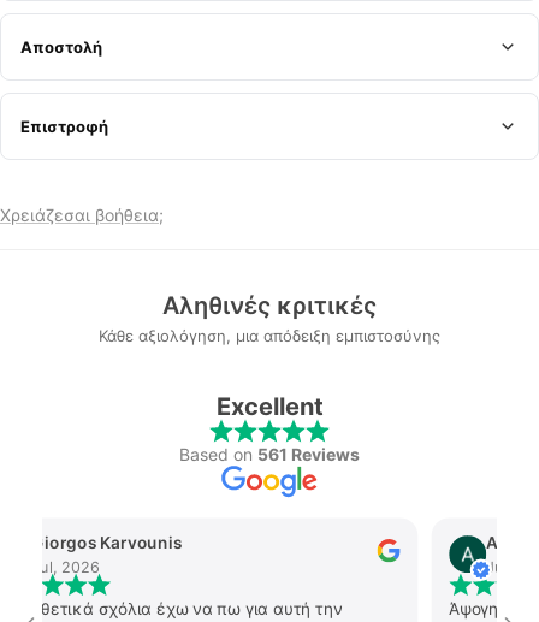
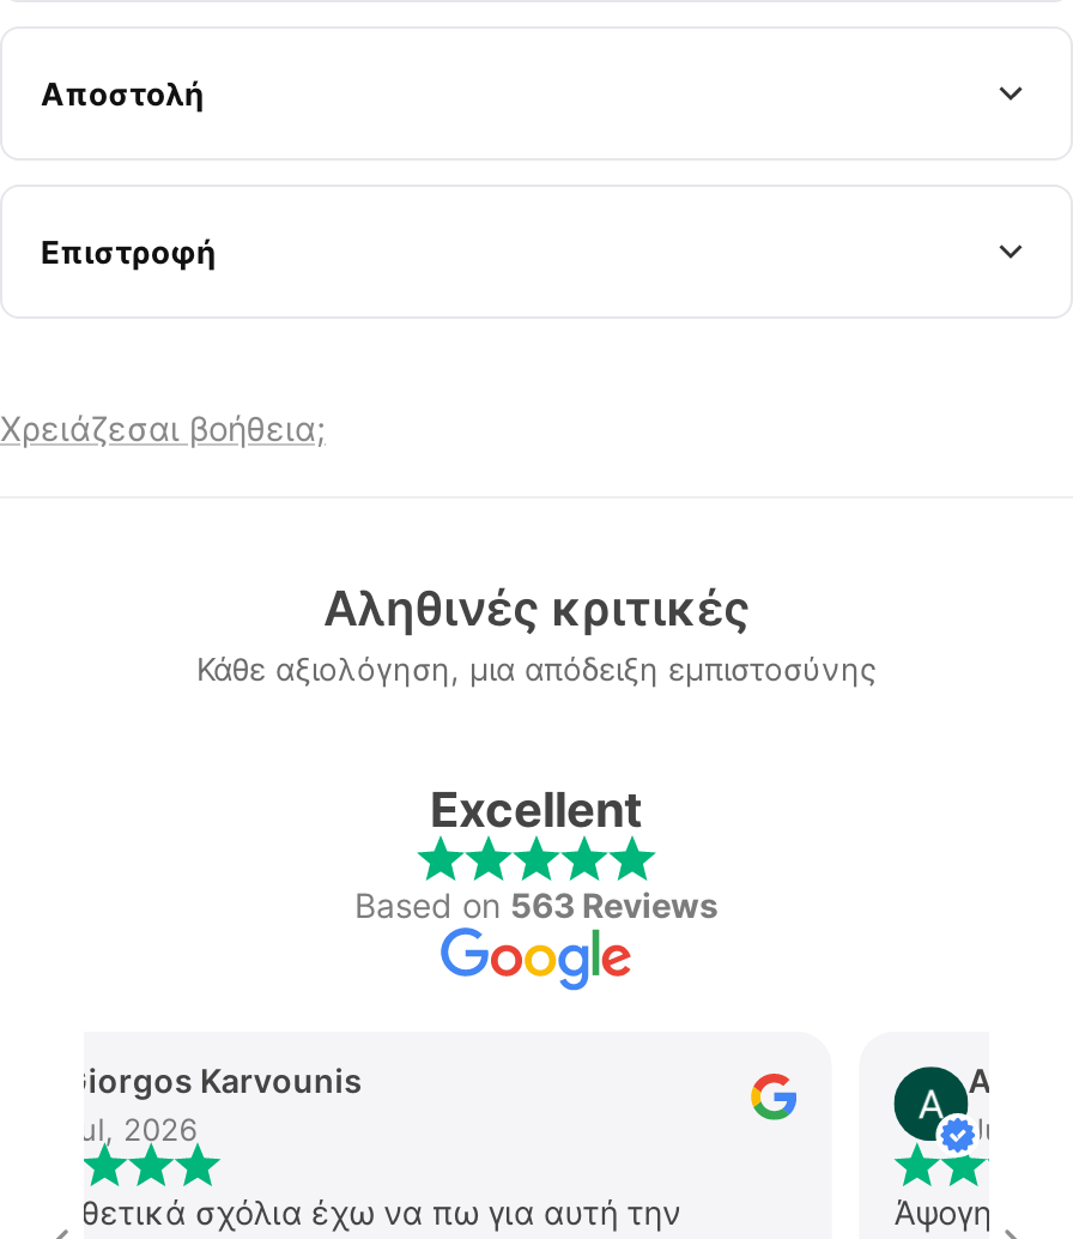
- Based on 561 Reviews
+ Based on 563 Reviews
